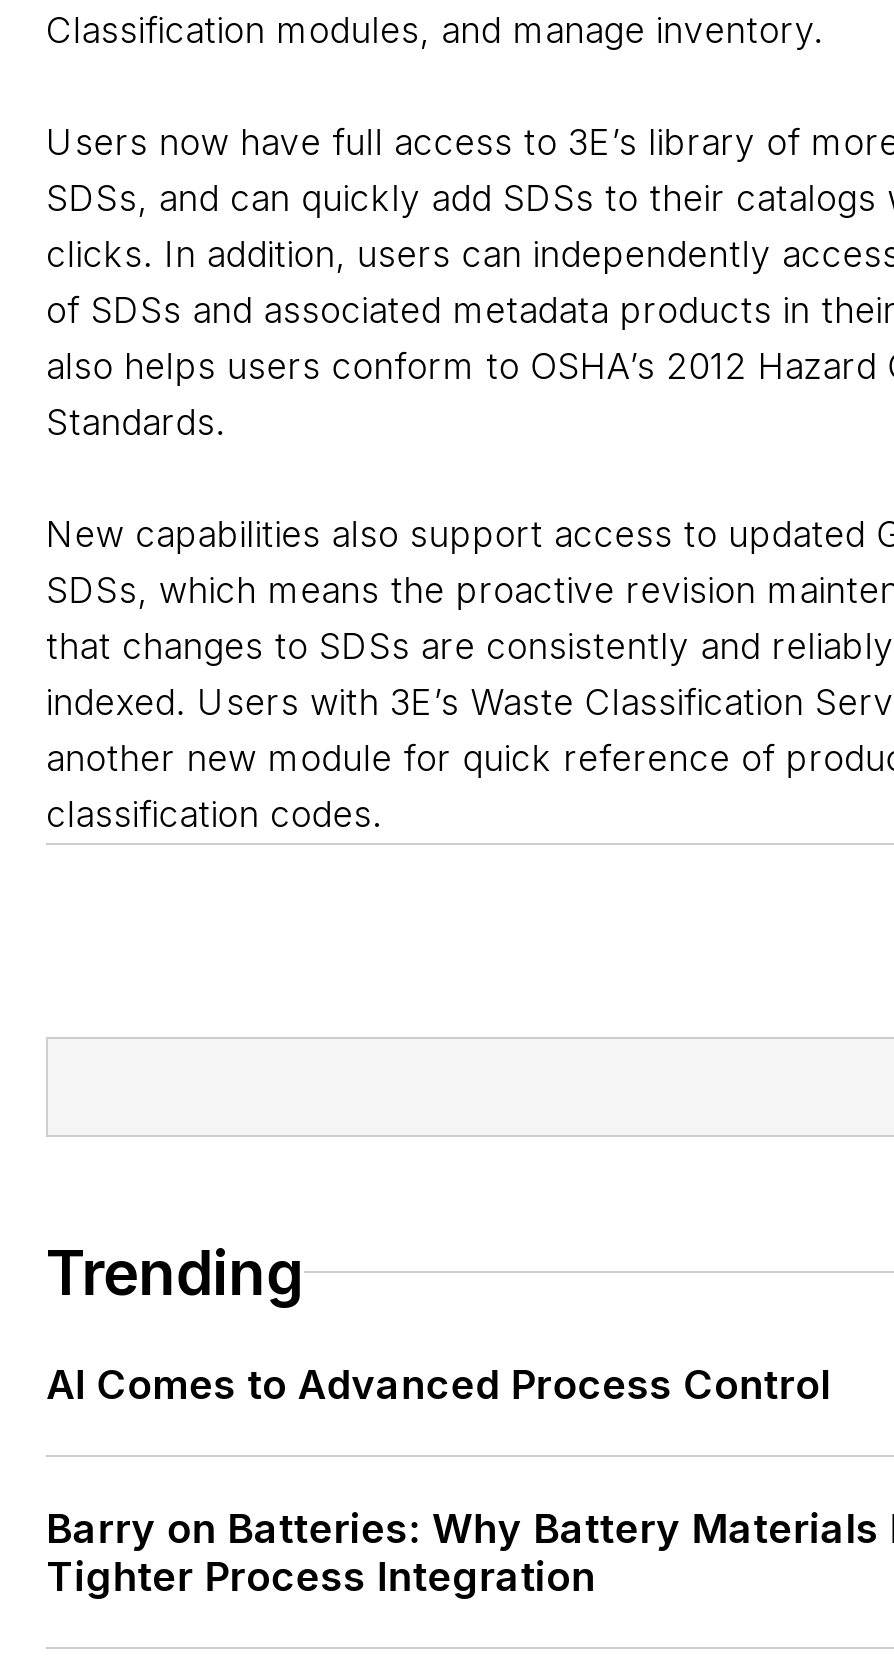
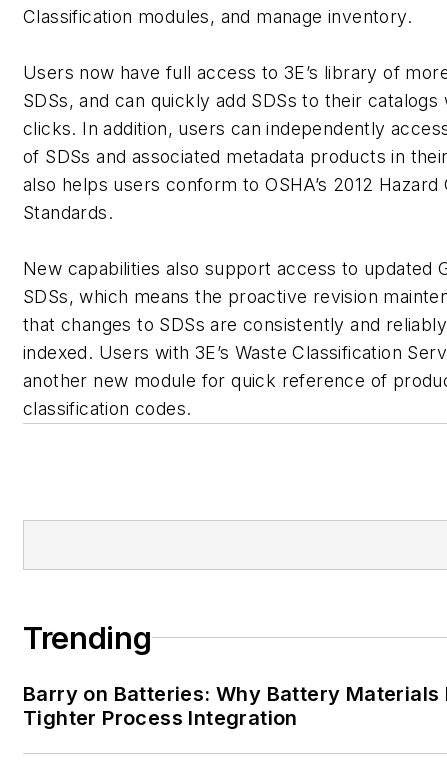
- AI Comes to Advanced Process Control
